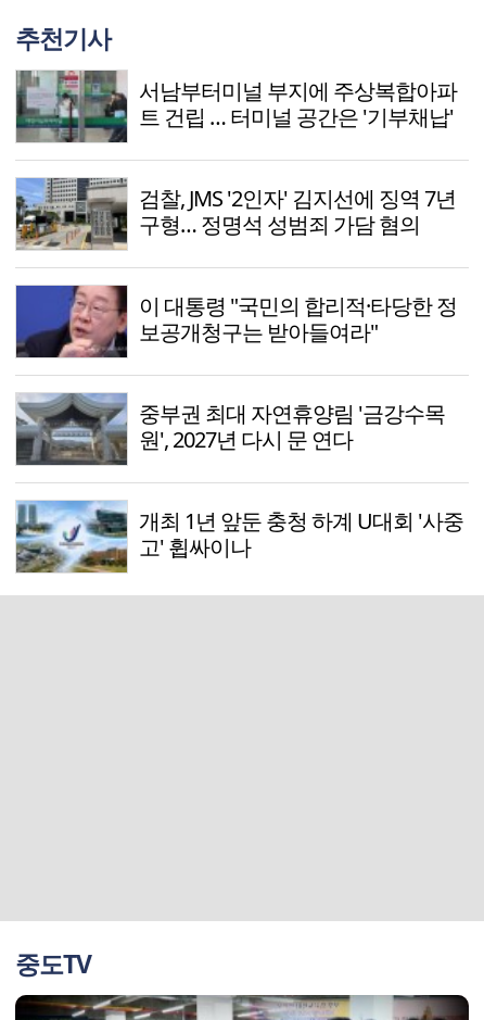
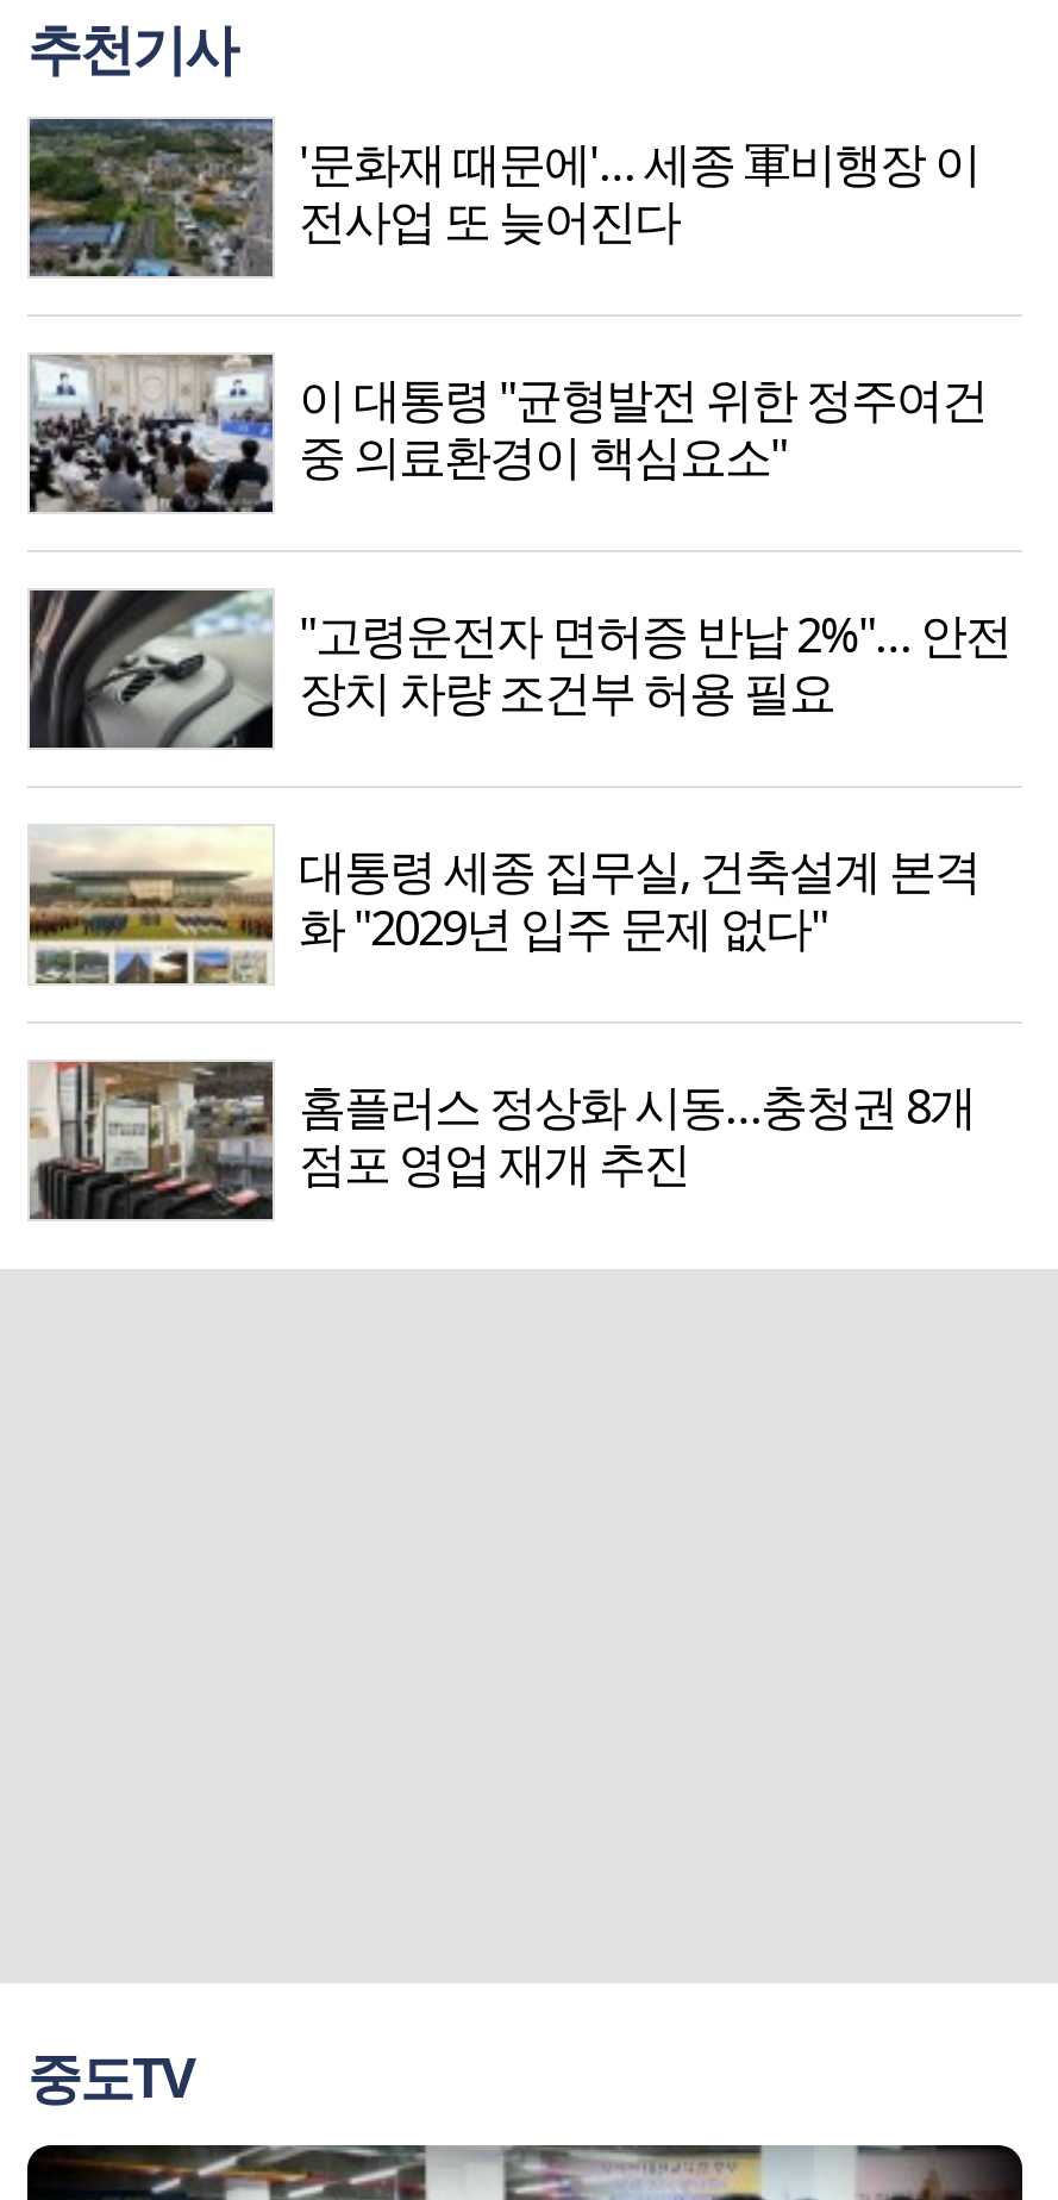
- [image]
- 서남부터미널 부지에 주상복합아파
- 트 건립 … 터미널 공간은 '기부채납'
+ [image]
+ '문화재 때문에'… 세종 軍비행장 이
+ 전사업 또 늦어진다

- [image]
- 검찰, JMS '2인자' 김지선에 징역 7년
- 구형… 정명석 성범죄 가담 혐의
+ [image]
+ 이 대통령 "균형발전 위한 정주여건
+ 중 의료환경이 핵심요소"

- [image]
- 이 대통령 "국민의 합리적·타당한 정
- 보공개청구는 받아들여라"
+ [image]
+ "고령운전자 면허증 반납 2%"… 안전
+ 장치 차량 조건부 허용 필요

- [image]
- 중부권 최대 자연휴양림 '금강수목
- 원', 2027년 다시 문 연다
+ [image]
+ 대통령 세종 집무실, 건축설계 본격
+ 화 "2029년 입주 문제 없다"

- [image]
- 개최 1년 앞둔 충청 하계 U대회 '사중
- 고' 휩싸이나
+ [image]
+ 홈플러스 정상화 시동…충청권 8개
+ 점포 영업 재개 추진
